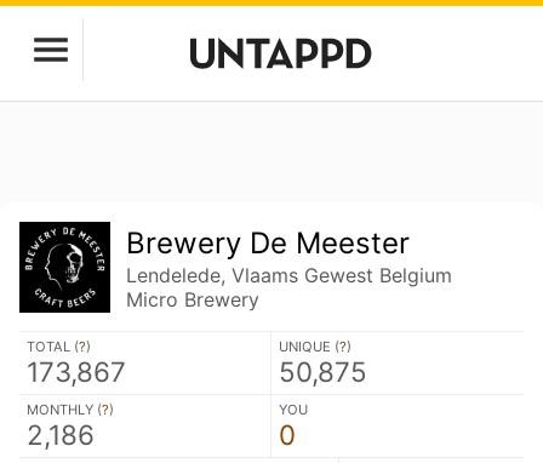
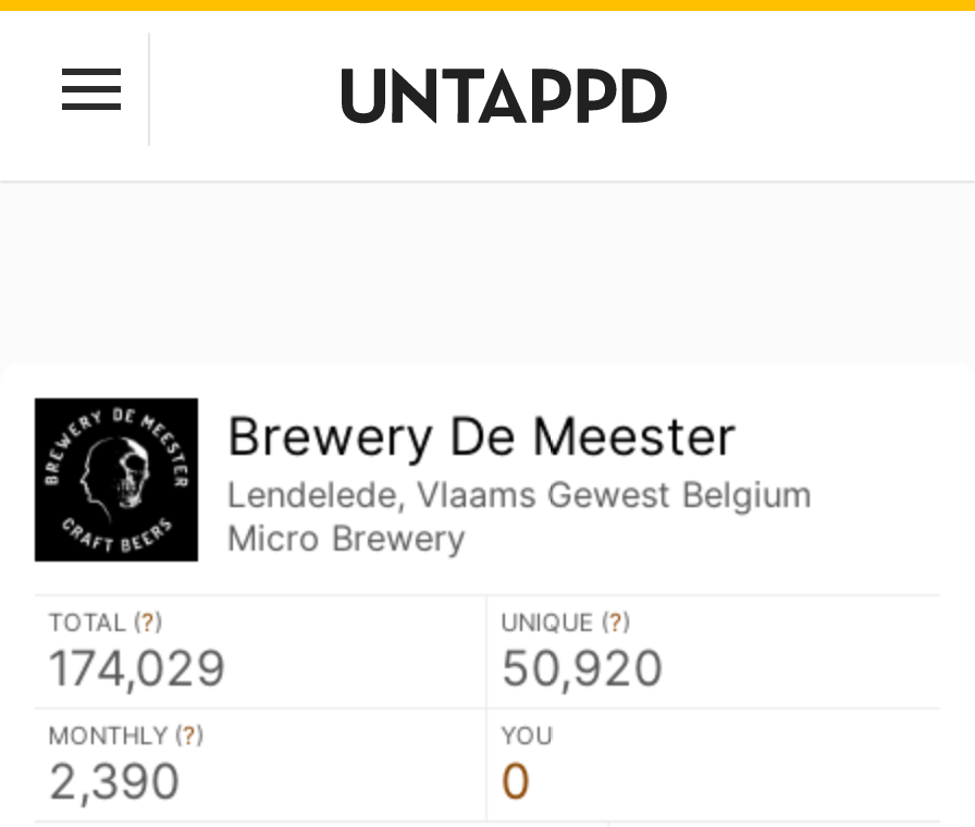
- 173,867
+ 174,029

- 50,875
+ 50,920

- 2,186
+ 2,390
